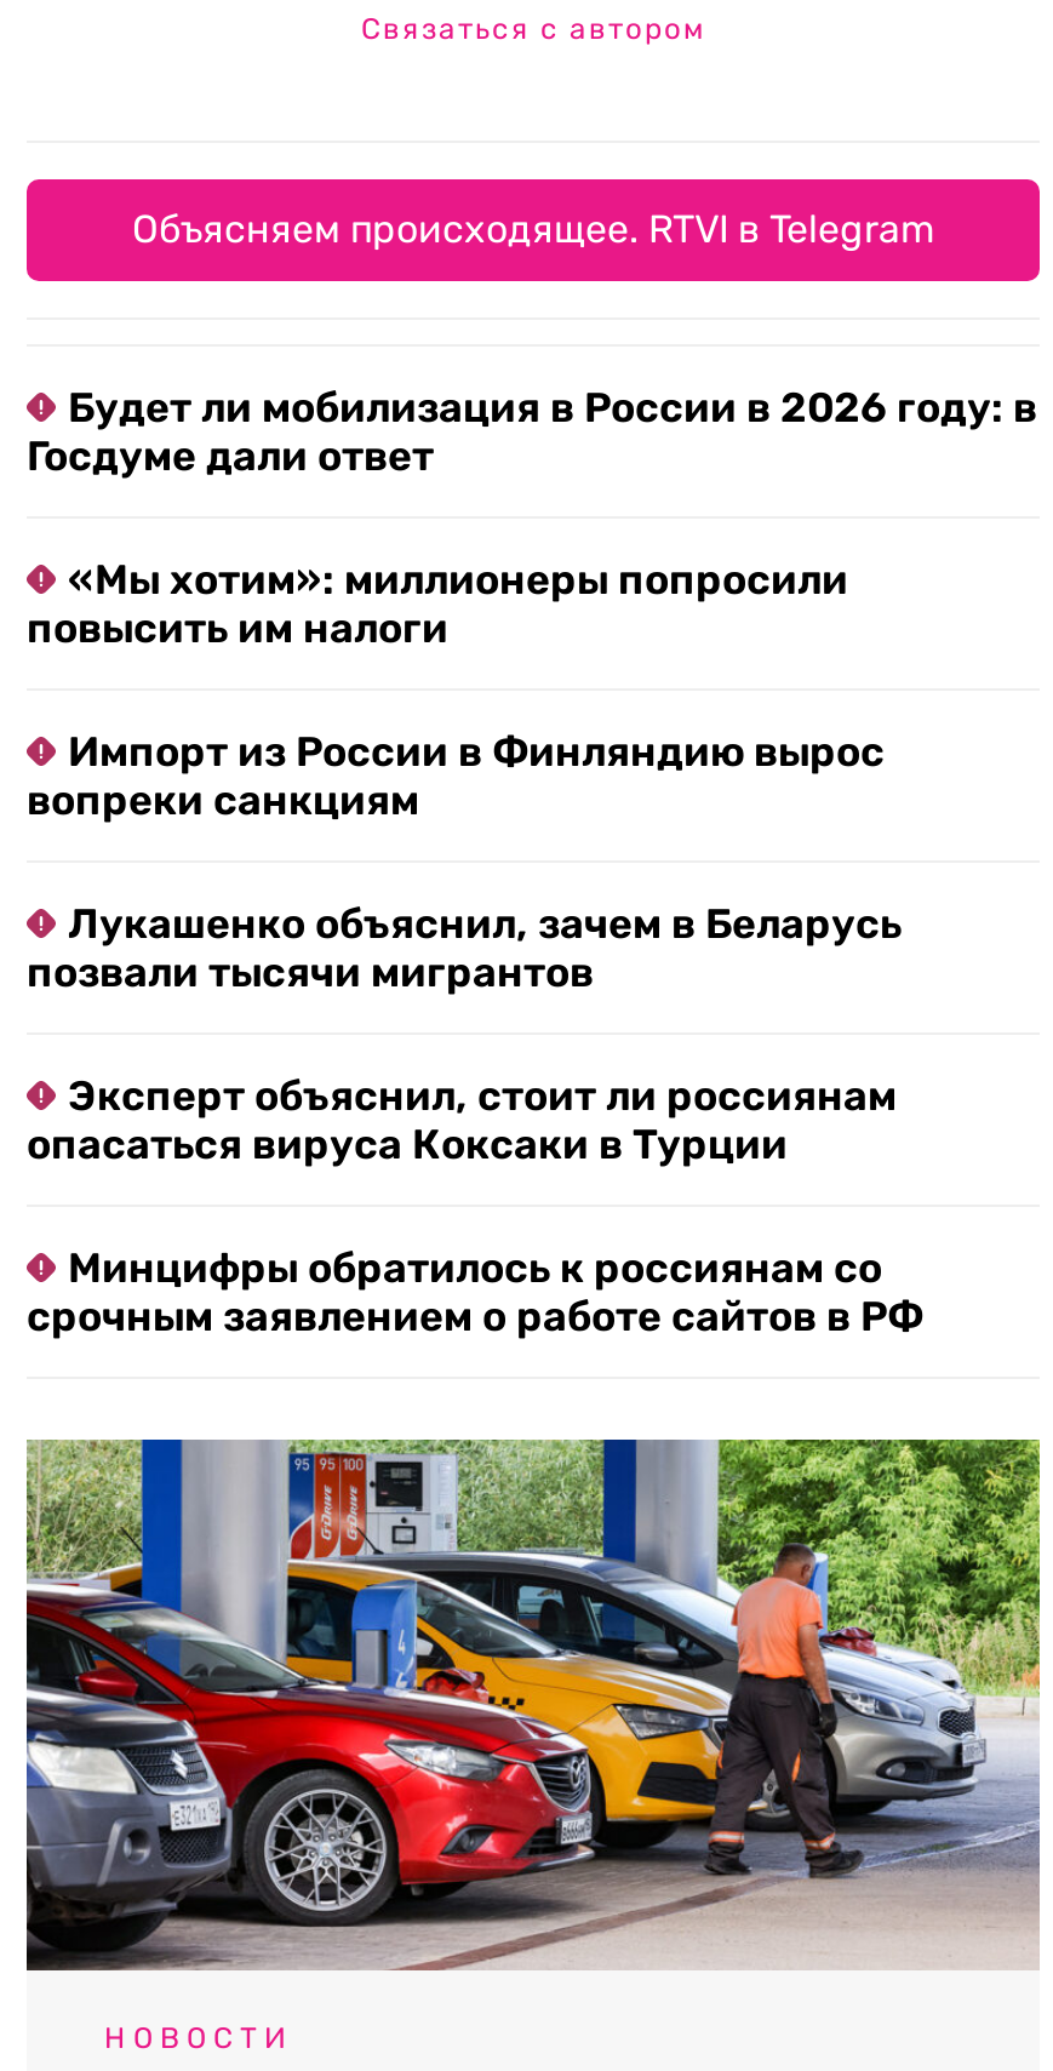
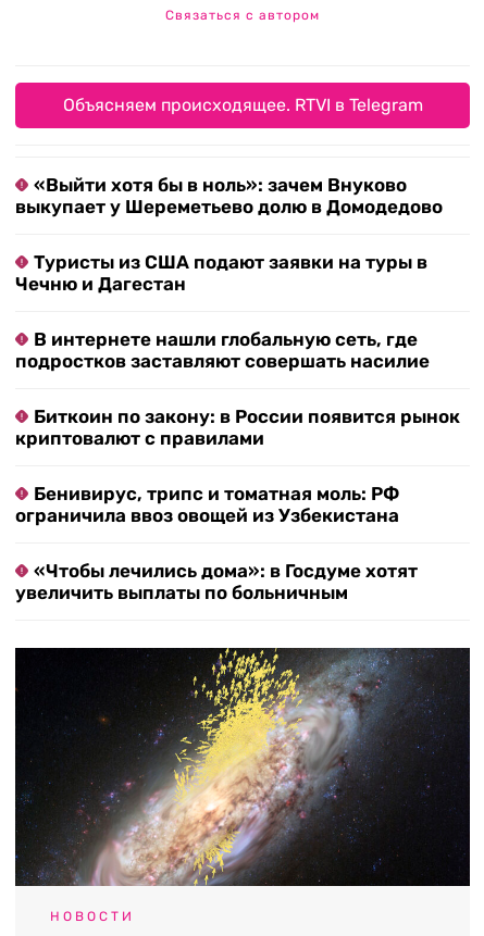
- Будет ли мобилизация в России в 2026 году: в
- Госдуме дали ответ
+ «Выйти хотя бы в ноль»: зачем Внуково
+ выкупает у Шереметьево долю в Домодедово

- «Мы хотим»: миллионеры попросили
- повысить им налоги
+ Туристы из США подают заявки на туры в
+ Чечню и Дагестан

- Импорт из России в Финляндию вырос
- вопреки санкциям
+ В интернете нашли глобальную сеть, где
+ подростков заставляют совершать насилие

- Лукашенко объяснил, зачем в Беларусь
- позвали тысячи мигрантов
+ Биткоин по закону: в России появится рынок
+ криптовалют с правилами

- Эксперт объяснил, стоит ли россиянам
- опасаться вируса Коксаки в Турции
+ Бенивирус, трипс и томатная моль: РФ
+ ограничила ввоз овощей из Узбекистана

- Минцифры обратилось к россиянам со
- срочным заявлением о работе сайтов в РФ
+ «Чтобы лечились дома»: в Госдуме хотят
+ увеличить выплаты по больничным

- [image]
+ [image]
